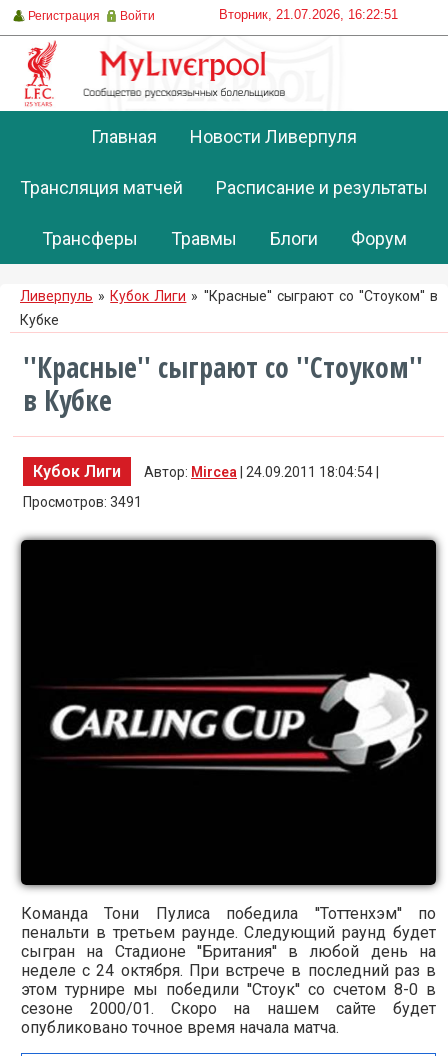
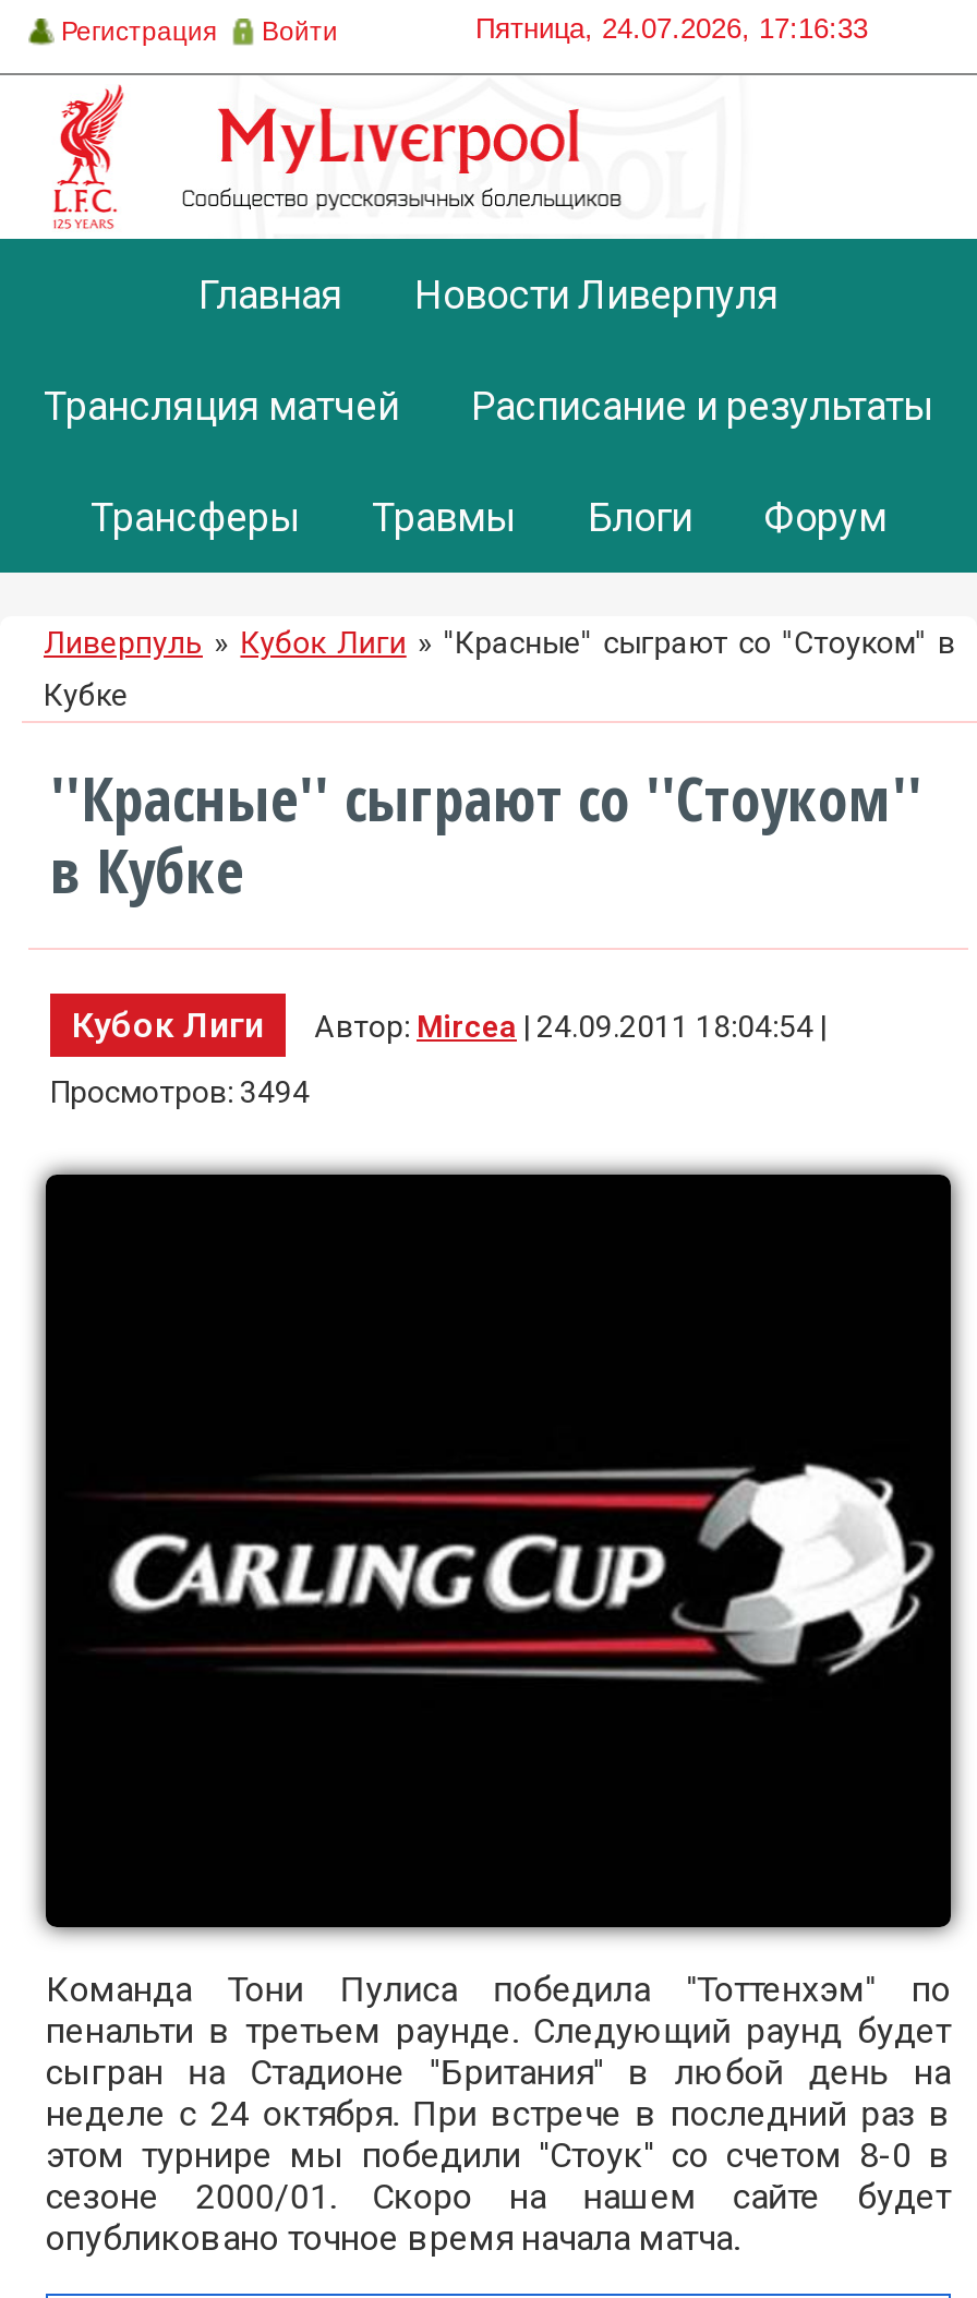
- Вторник, 21.07.2026, 16:22:51
+ Пятница, 24.07.2026, 17:16:33

- Просмотров: 3491
+ Просмотров: 3494
